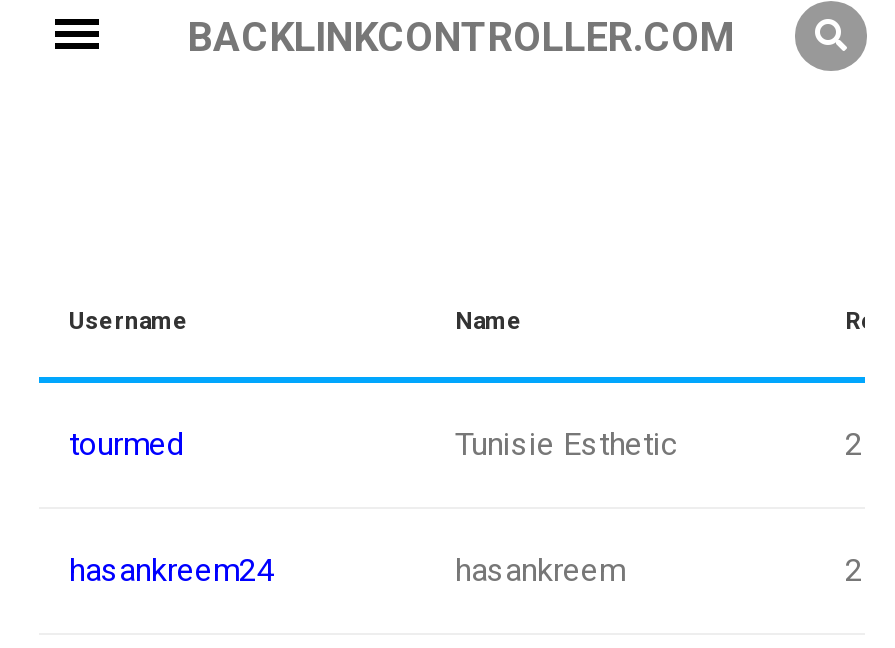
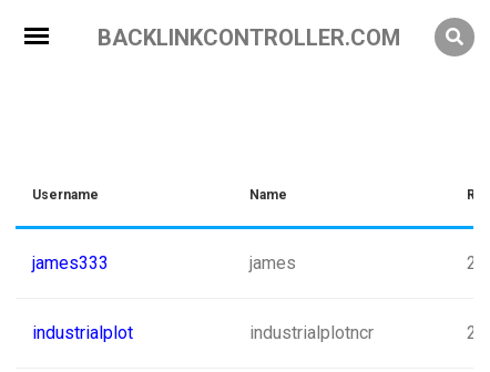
- tourmed
- Tunisie Esthetic
+ james333
+ james

- hasankreem24
- hasankreem
+ industrialplot
+ industrialplotncr
